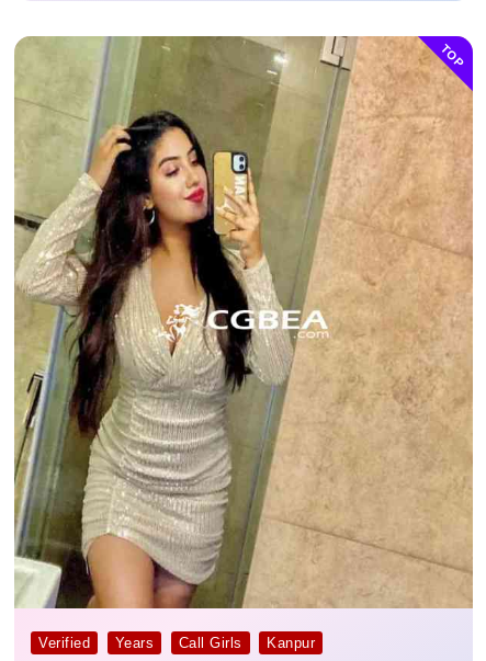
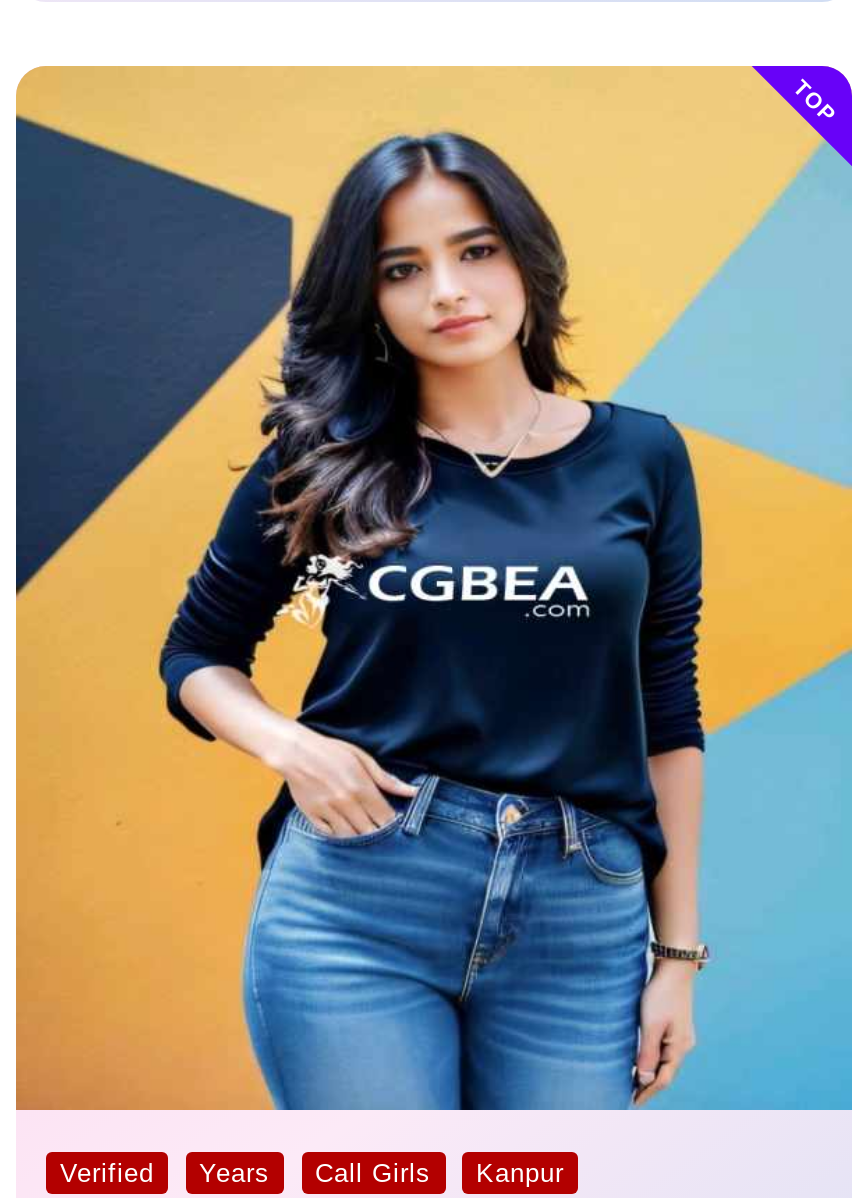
- [image]
+ [image]
